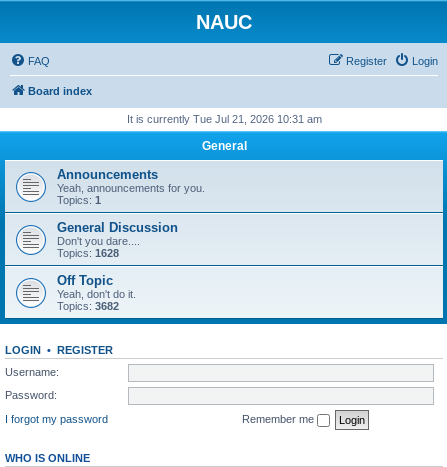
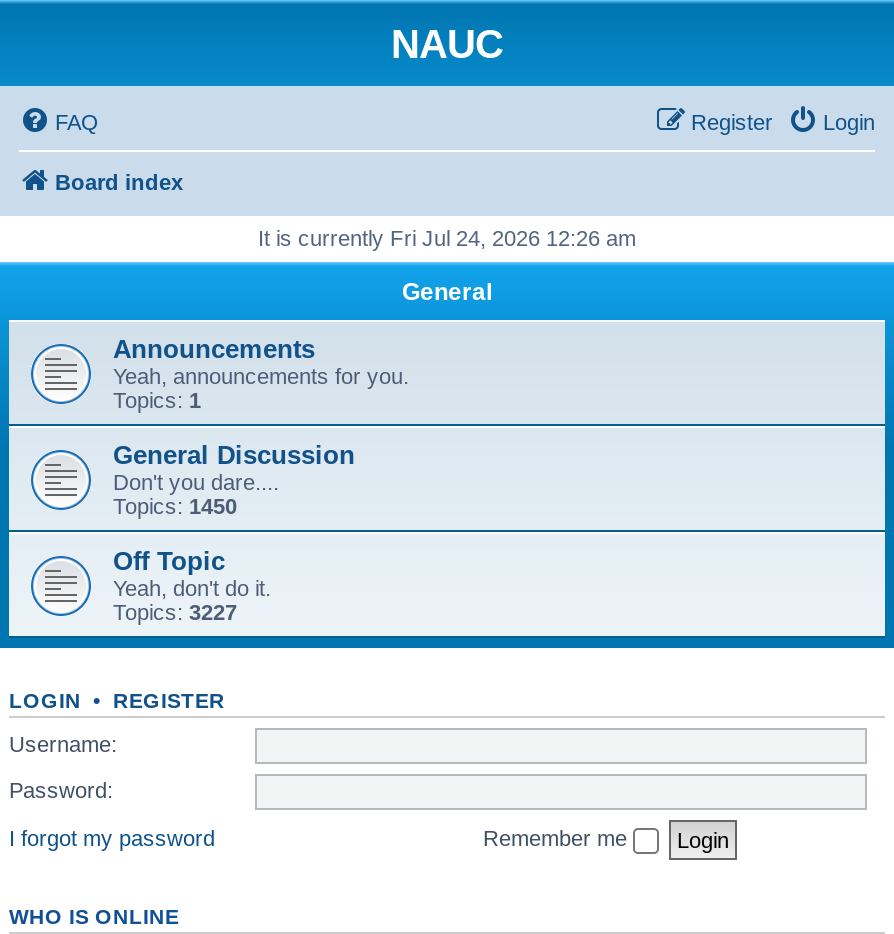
- It is currently Tue Jul 21, 2026 10:31 am
+ It is currently Fri Jul 24, 2026 12:26 am

- Topics: 1628
+ Topics: 1450

- Topics: 3682
+ Topics: 3227
